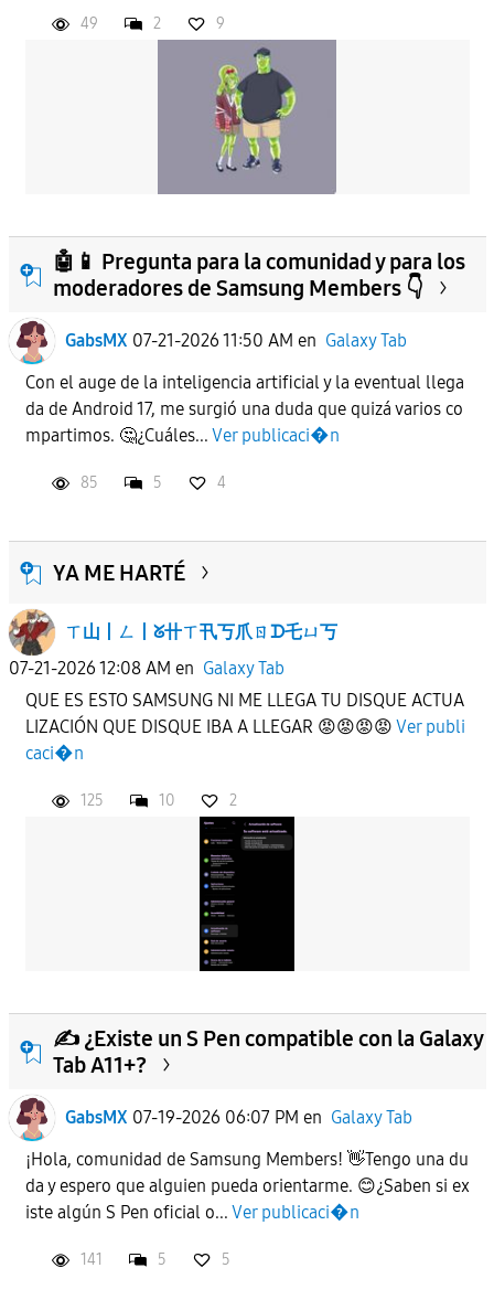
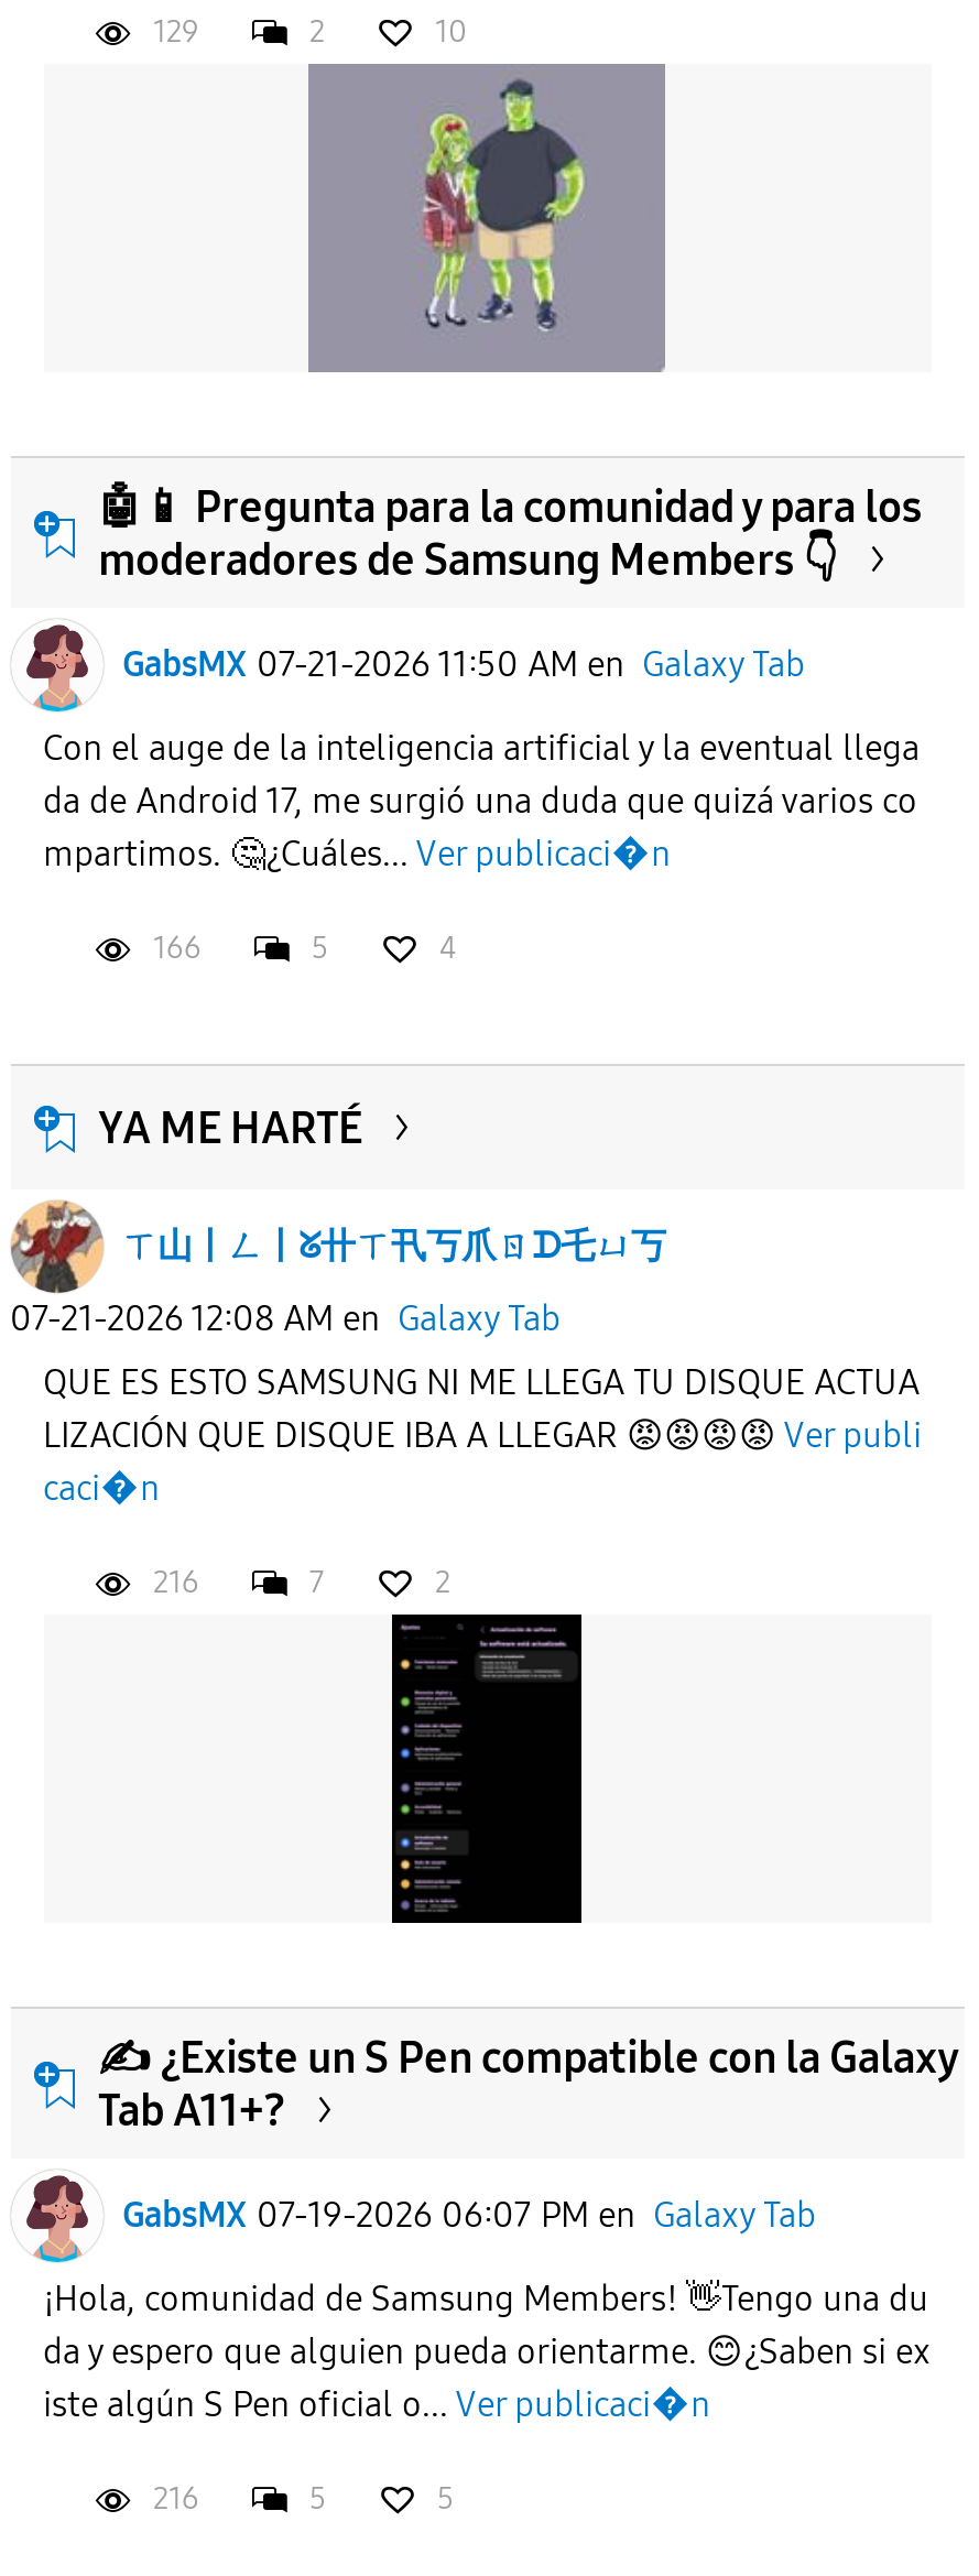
- 49
+ 129

- 9
+ 10

- 85
+ 166

- 125
+ 216

- 10
+ 7

- 141
+ 216
